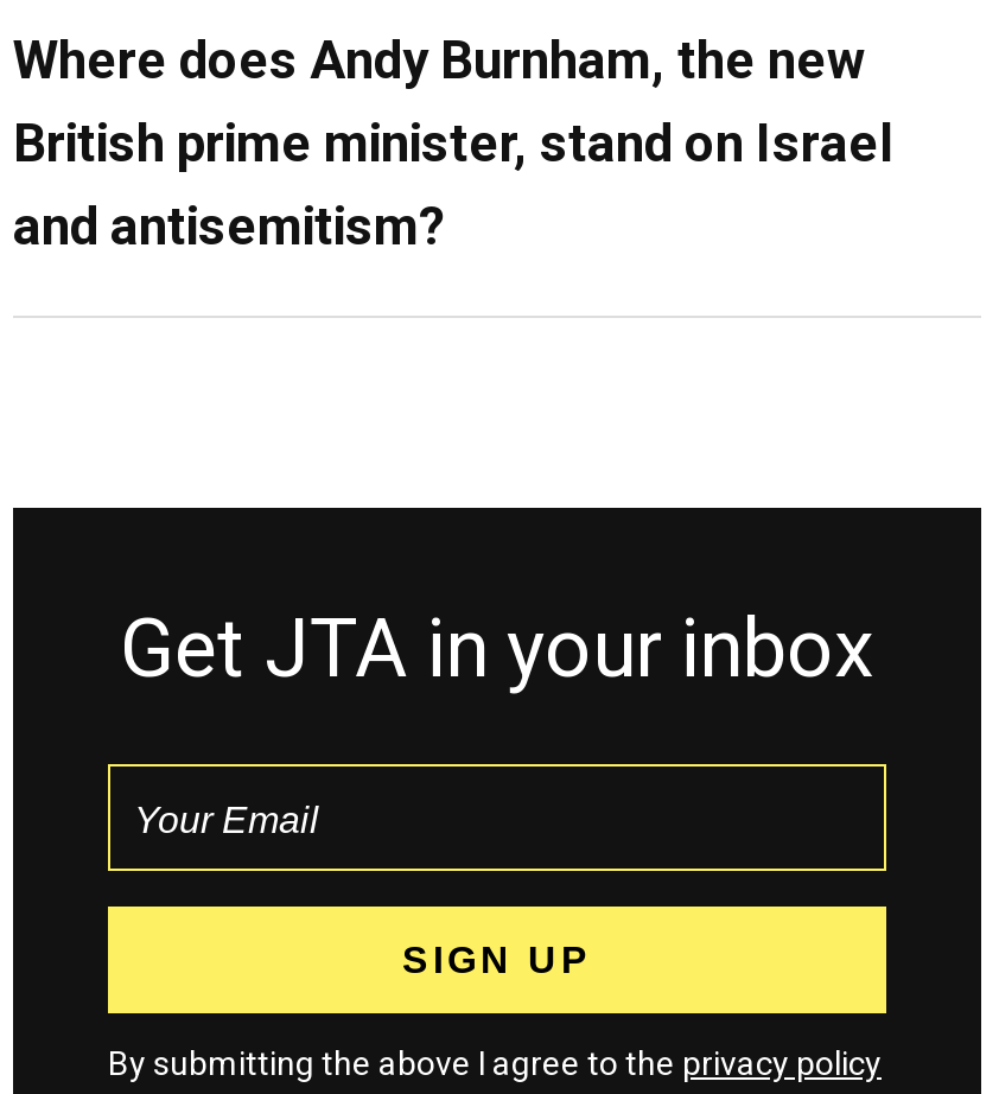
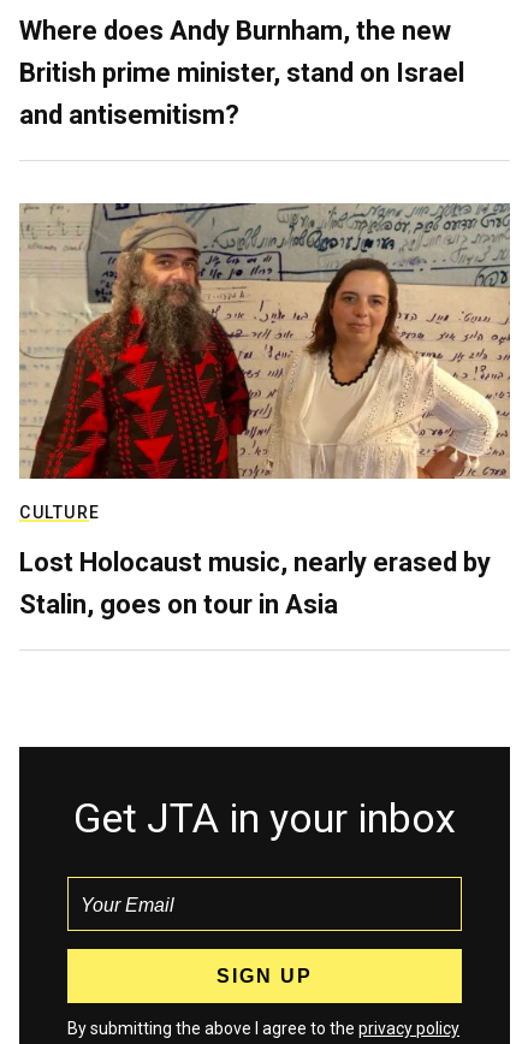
+ [image]
+ CULTURE
+ Lost Holocaust music, nearly erased by
+ Stalin, goes on tour in Asia
